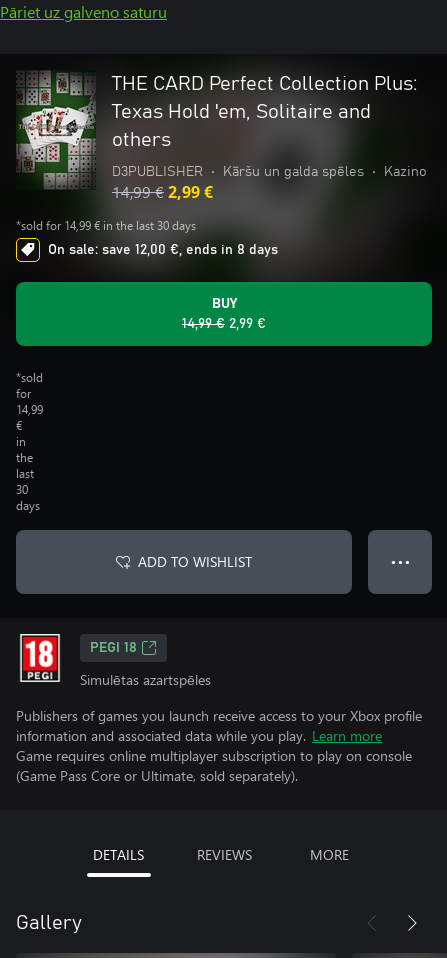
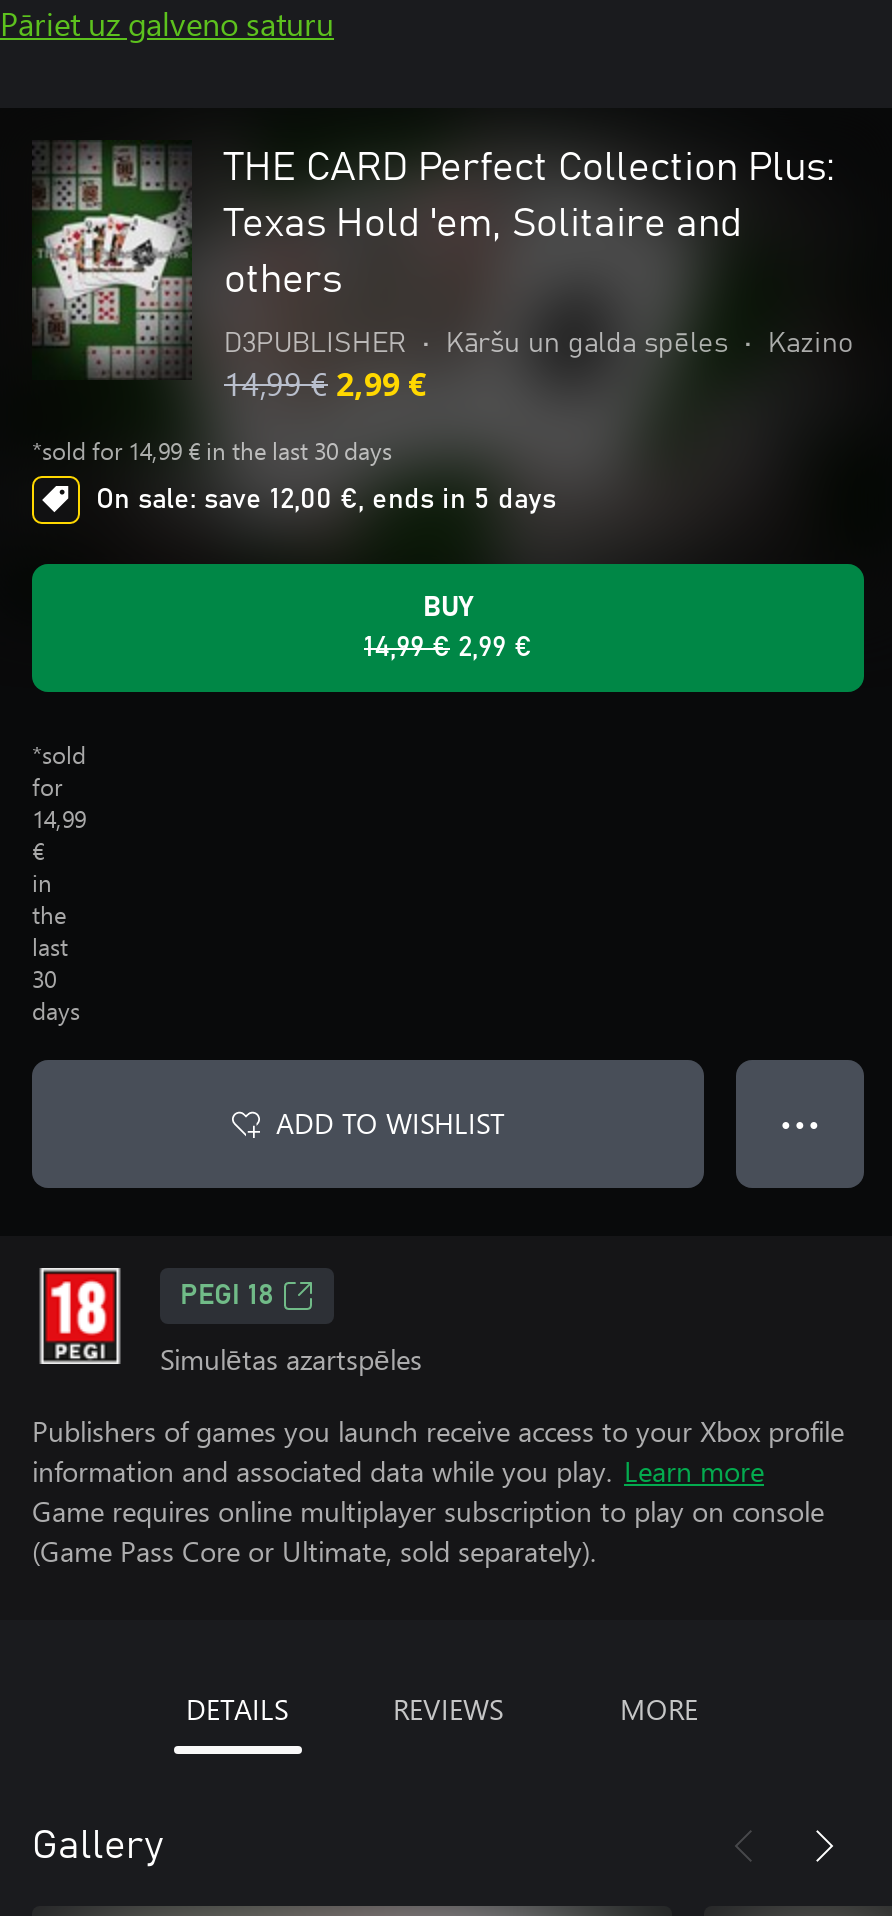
- On sale: save 12,00 €, ends in 8 days
+ On sale: save 12,00 €, ends in 5 days
